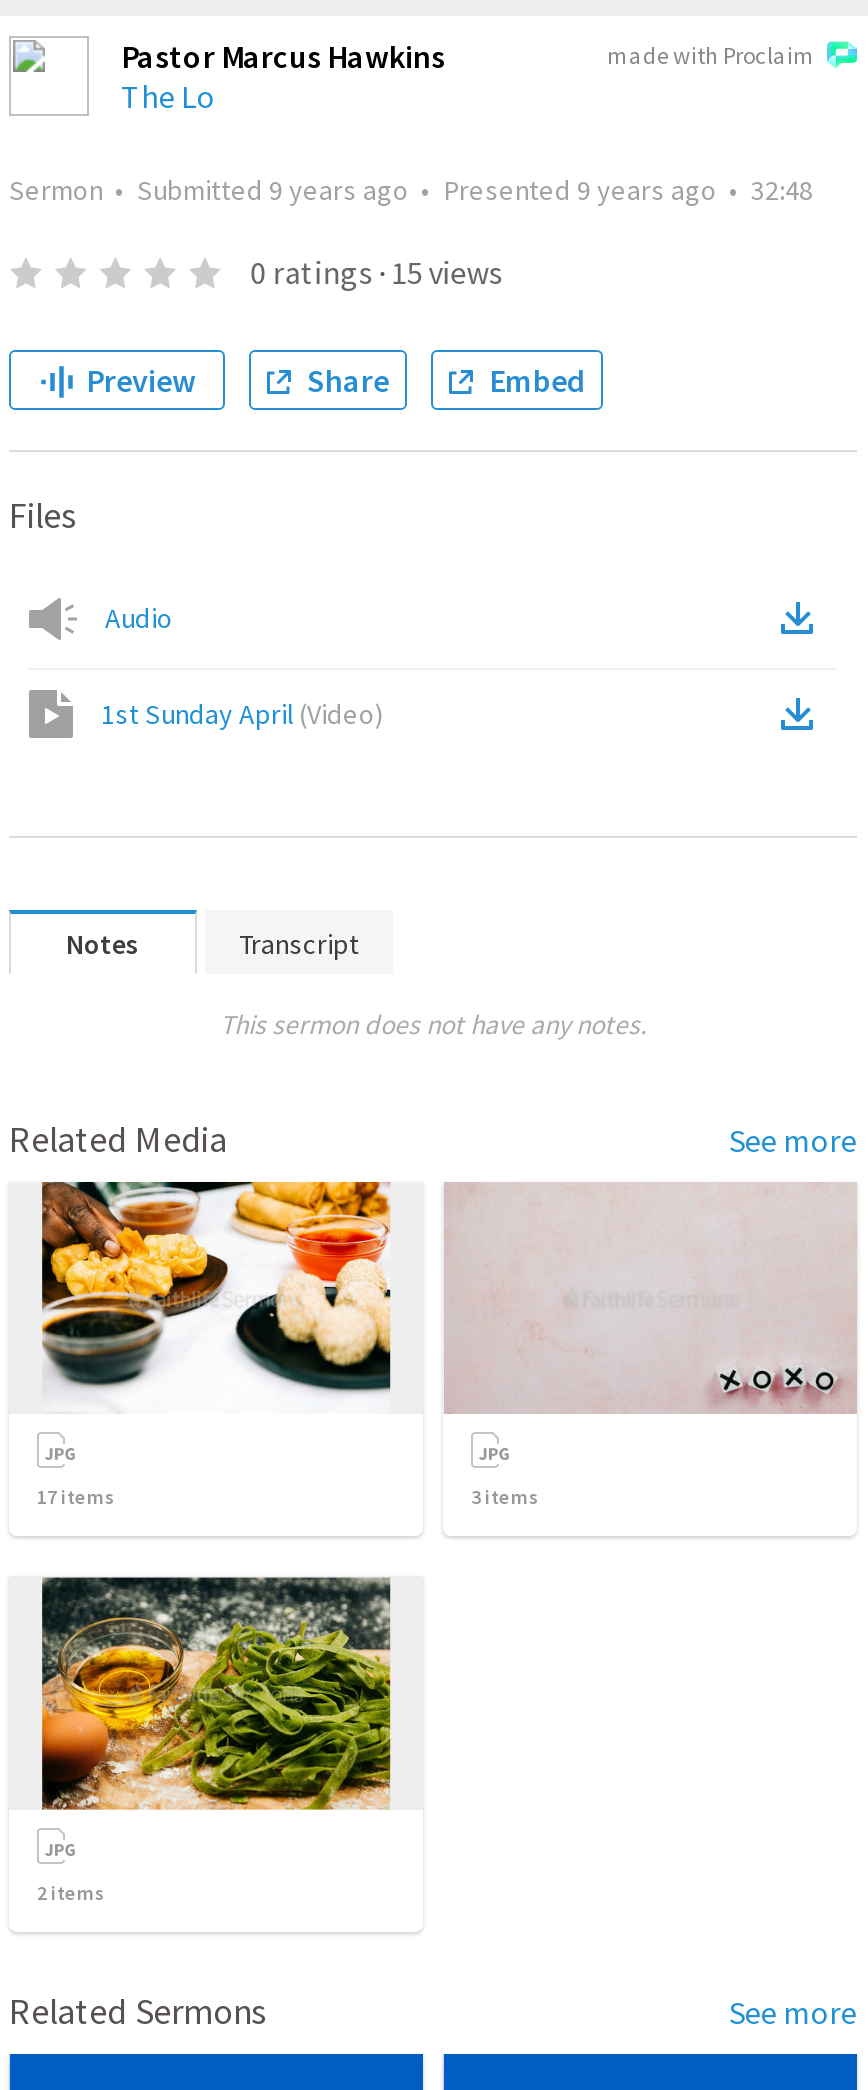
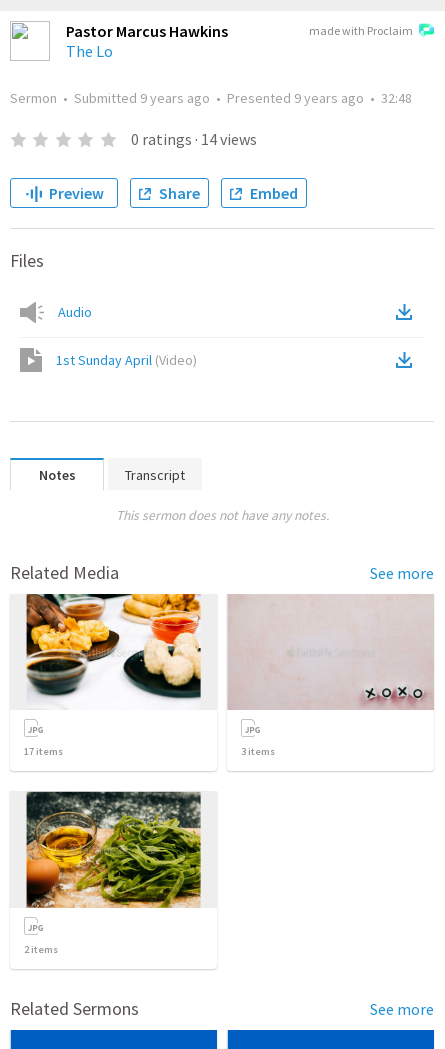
- 0 ratings · 15 views
+ 0 ratings · 14 views
